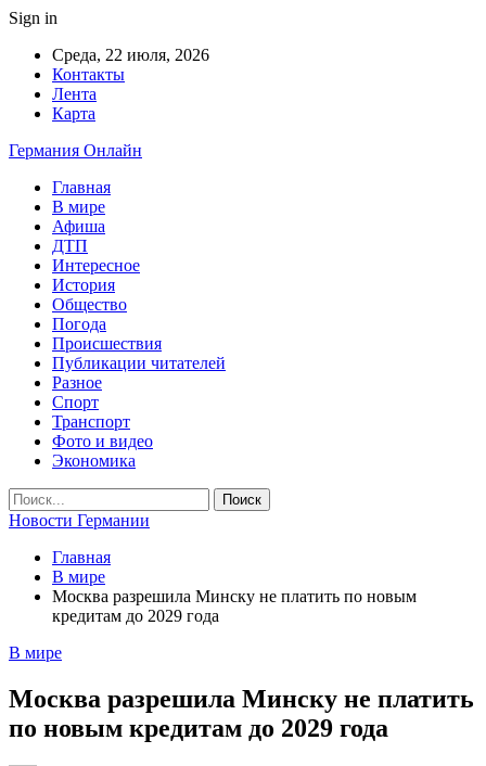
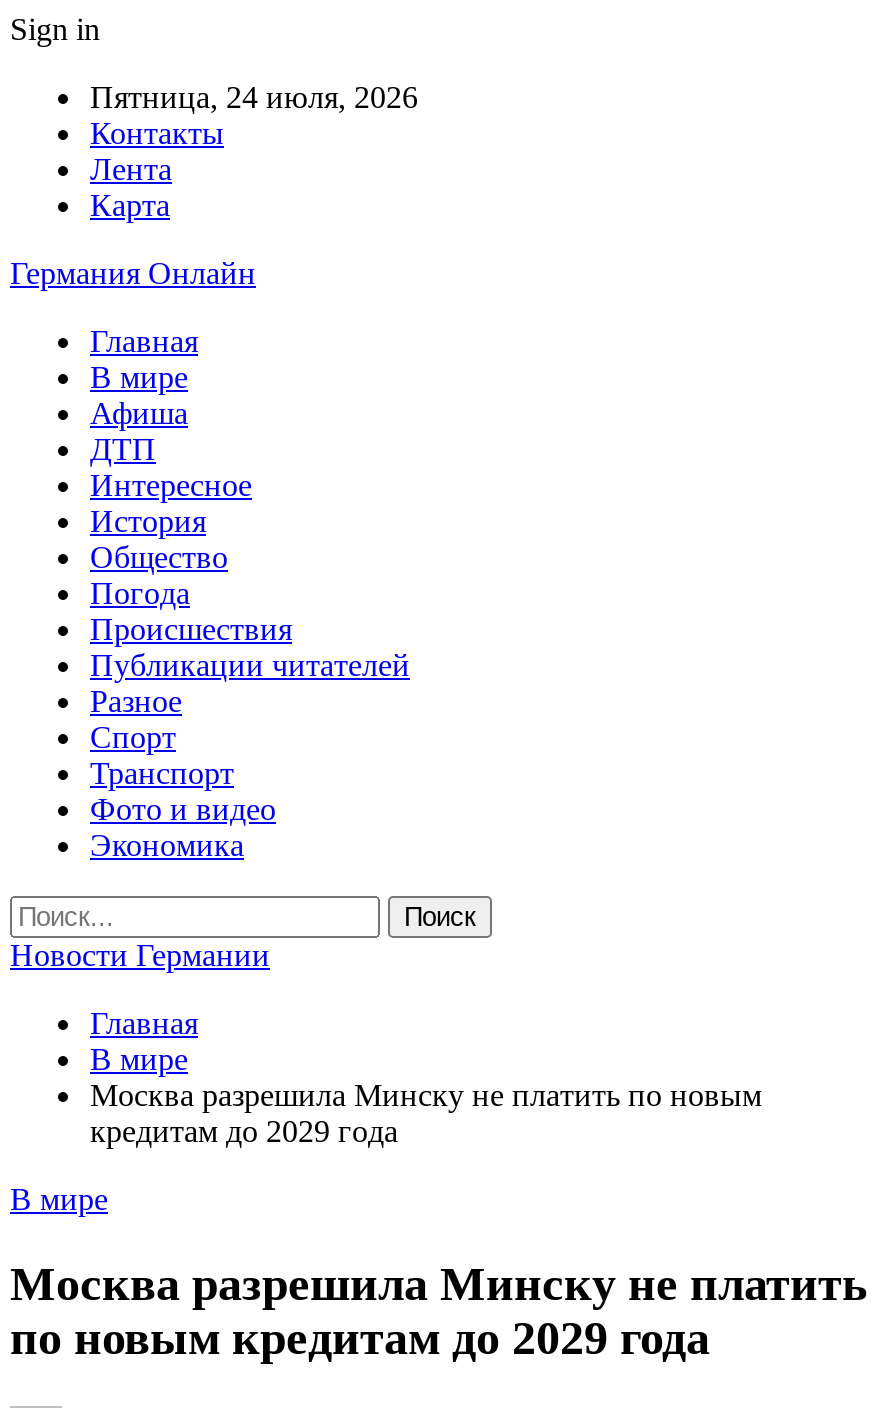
- Среда, 22 июля, 2026
+ Пятница, 24 июля, 2026
